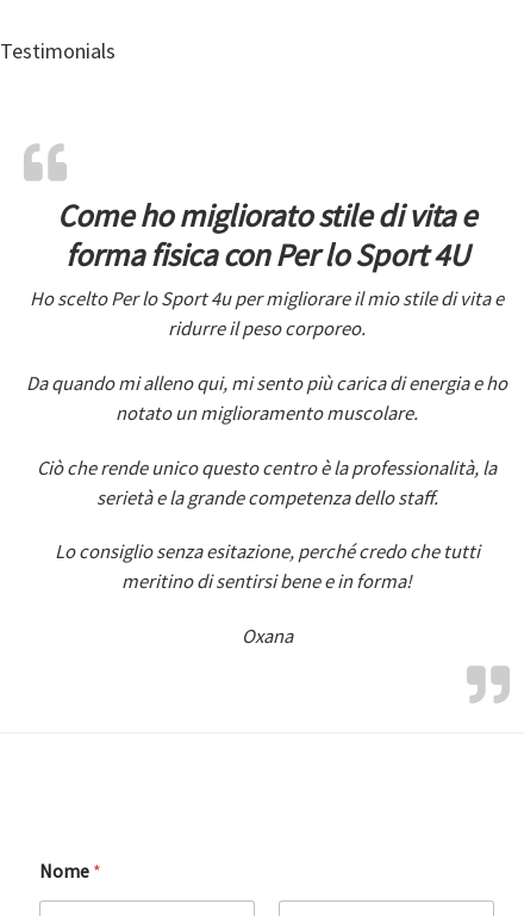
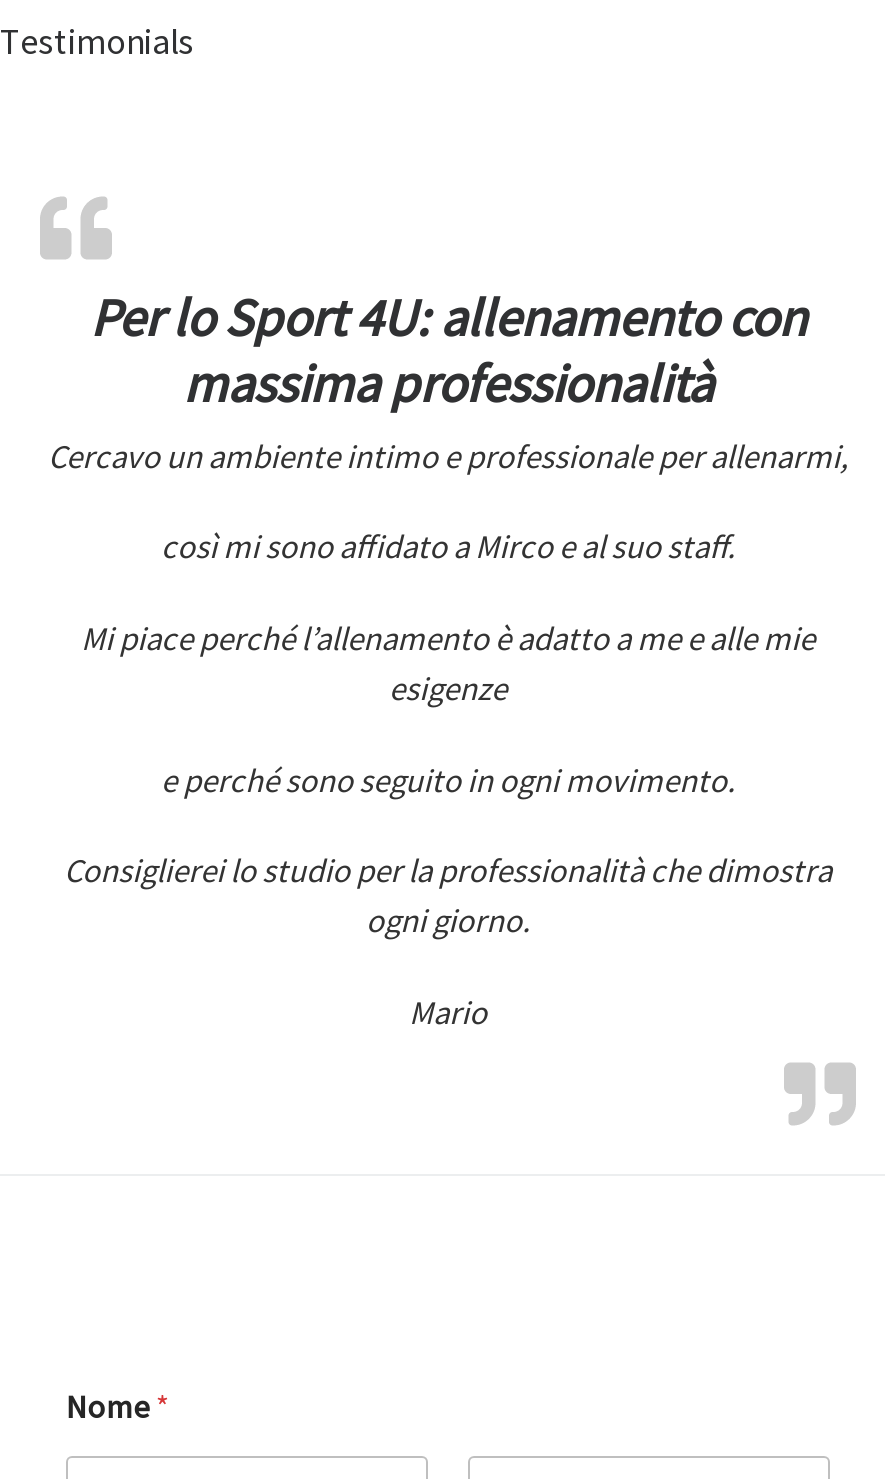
- Come ho migliorato stile di vita e
- forma fisica con Per lo Sport 4U
- Ho scelto Per lo Sport 4u per migliorare il mio stile di vita e
- ridurre il peso corporeo.
- Da quando mi alleno qui, mi sento più carica di energia e ho
- notato un miglioramento muscolare.
- Ciò che rende unico questo centro è la professionalità, la
- serietà e la grande competenza dello staff.
- Lo consiglio senza esitazione, perché credo che tutti
- meritino di sentirsi bene e in forma!
- Oxana
+ Per lo Sport 4U: allenamento con
+ massima professionalità
+ Cercavo un ambiente intimo e professionale per allenarmi,
+ così mi sono affidato a Mirco e al suo staff.
+ Mi piace perché l’allenamento è adatto a me e alle mie
+ esigenze
+ e perché sono seguito in ogni movimento.
+ Consiglierei lo studio per la professionalità che dimostra
+ ogni giorno.
+ Mario
